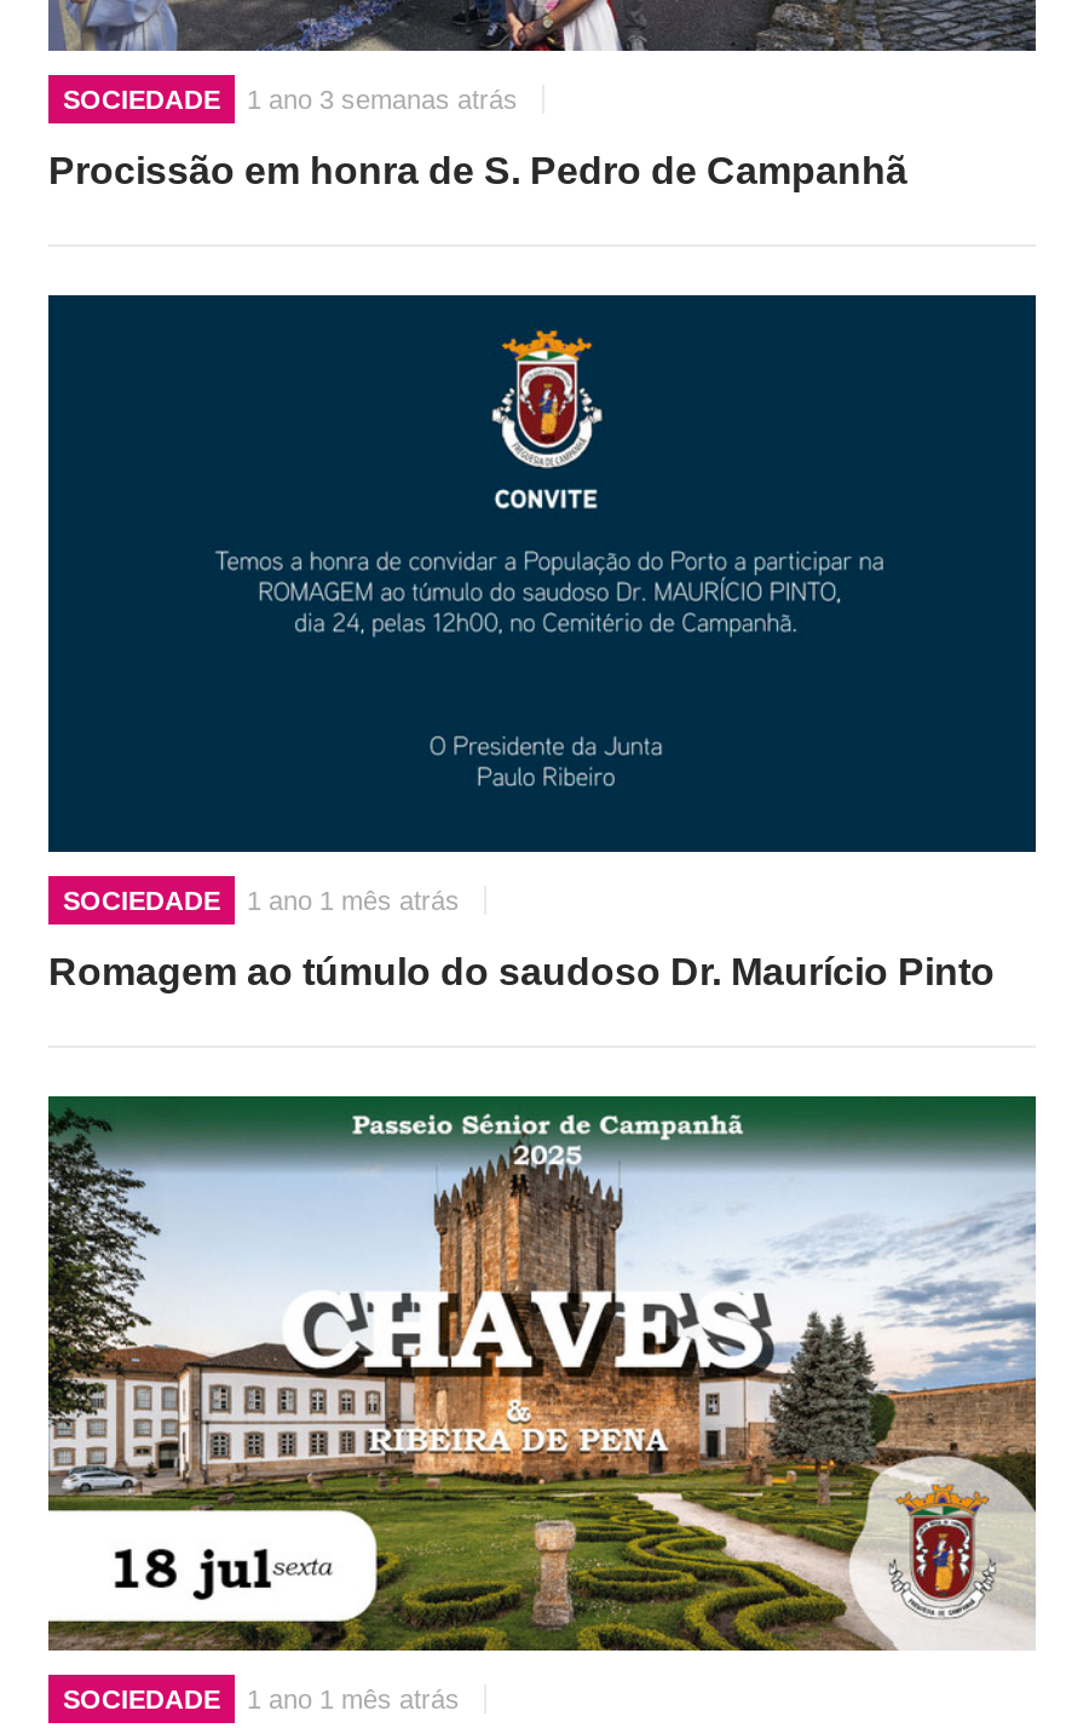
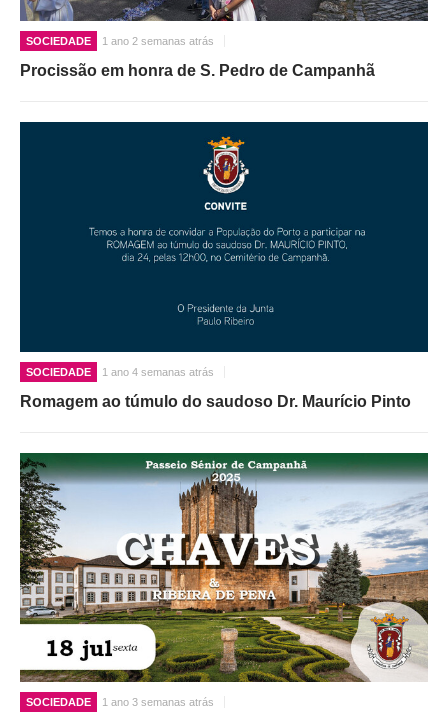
moved down: 1 ano 3 semanas atrás

+ 1 ano 2 semanas atrás

- 1 ano 1 mês atrás
+ 1 ano 4 semanas atrás

- 1 ano 1 mês atrás
